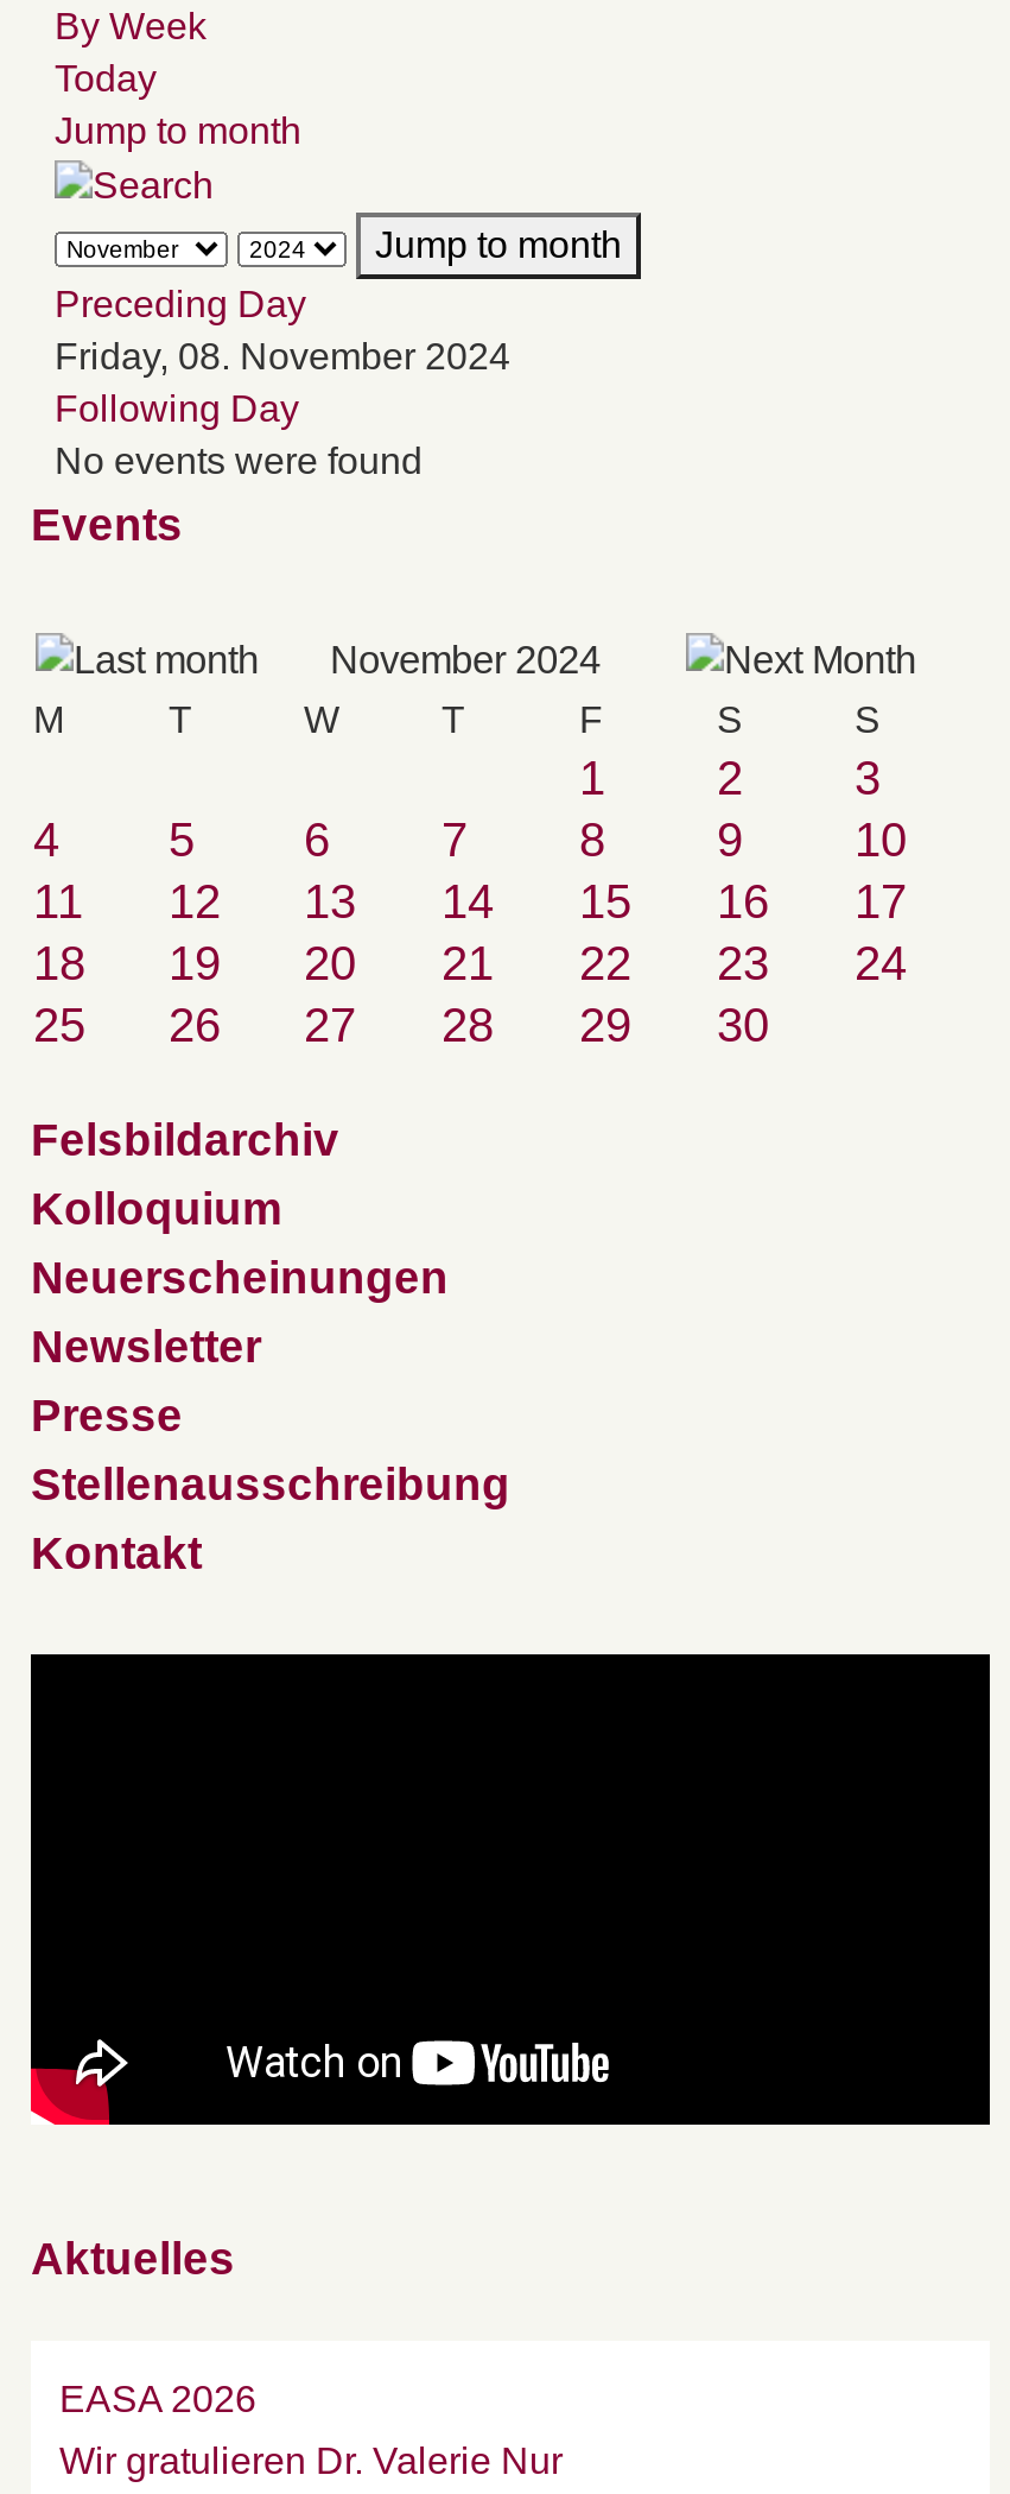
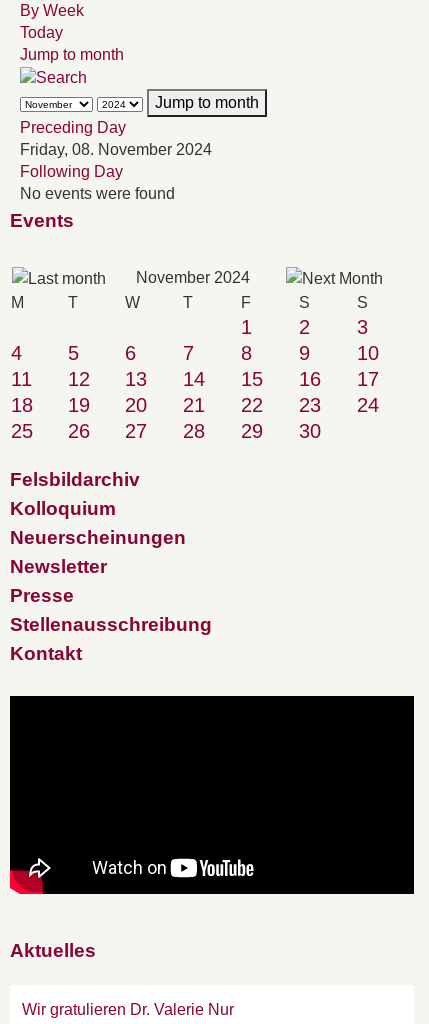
- EASA 2026
